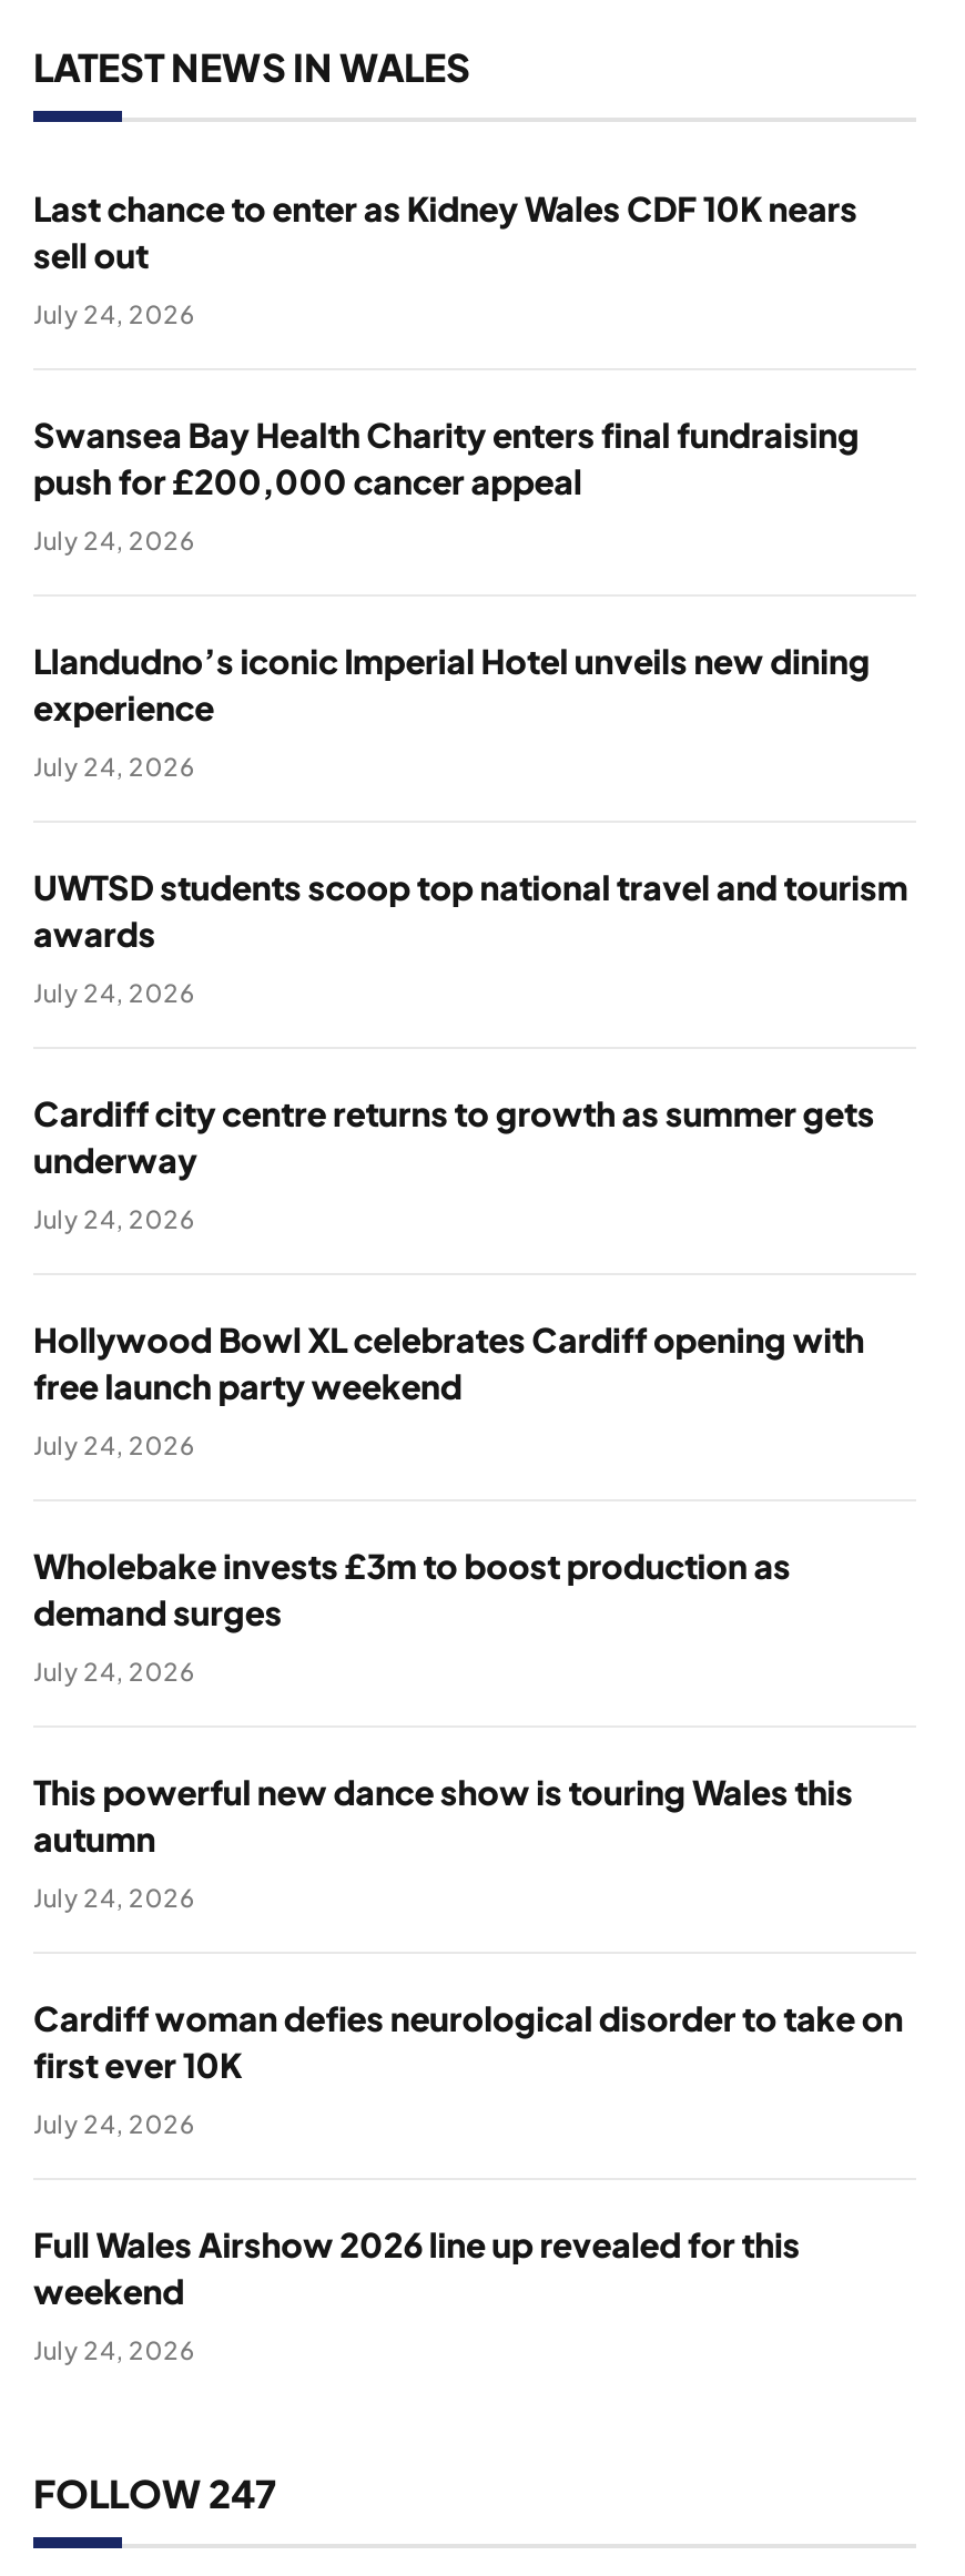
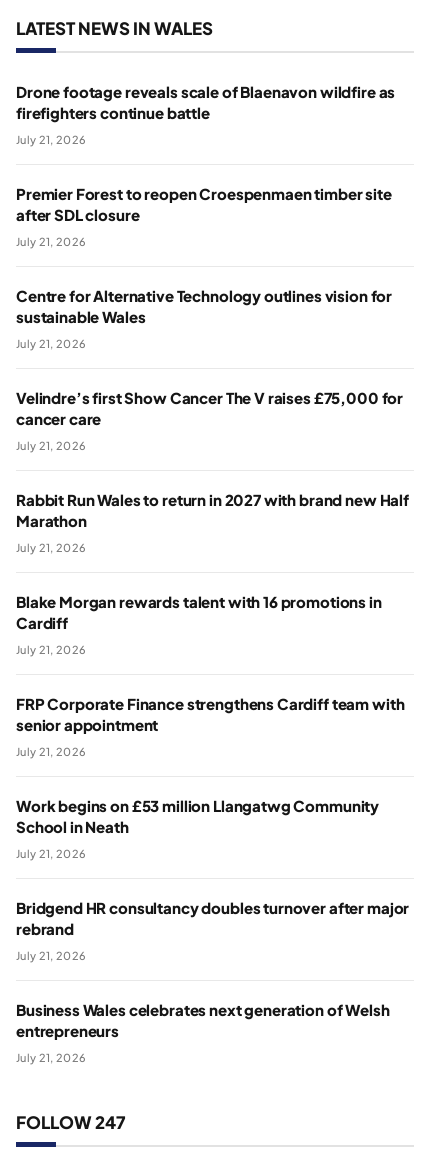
- Last chance to enter as Kidney Wales CDF 10K nears
- sell out
+ Drone footage reveals scale of Blaenavon wildfire as
+ firefighters continue battle

- July 24, 2026
+ July 21, 2026

- Swansea Bay Health Charity enters final fundraising
- push for £200,000 cancer appeal
+ Premier Forest to reopen Croespenmaen timber site
+ after SDL closure

- July 24, 2026
+ July 21, 2026

- Llandudno’s iconic Imperial Hotel unveils new dining
- experience
+ Centre for Alternative Technology outlines vision for
+ sustainable Wales

- July 24, 2026
+ July 21, 2026

- UWTSD students scoop top national travel and tourism
- awards
+ Velindre’s first Show Cancer The V raises £75,000 for
+ cancer care

- July 24, 2026
+ July 21, 2026

- Cardiff city centre returns to growth as summer gets
- underway
+ Rabbit Run Wales to return in 2027 with brand new Half
+ Marathon

- July 24, 2026
+ July 21, 2026

- Hollywood Bowl XL celebrates Cardiff opening with
- free launch party weekend
+ Blake Morgan rewards talent with 16 promotions in
+ Cardiff

- July 24, 2026
+ July 21, 2026

- Wholebake invests £3m to boost production as
- demand surges
+ FRP Corporate Finance strengthens Cardiff team with
+ senior appointment

- July 24, 2026
+ July 21, 2026

- This powerful new dance show is touring Wales this
- autumn
+ Work begins on £53 million Llangatwg Community
+ School in Neath

- July 24, 2026
+ July 21, 2026

- Cardiff woman defies neurological disorder to take on
- first ever 10K
+ Bridgend HR consultancy doubles turnover after major
+ rebrand

- July 24, 2026
+ July 21, 2026

- Full Wales Airshow 2026 line up revealed for this
- weekend
+ Business Wales celebrates next generation of Welsh
+ entrepreneurs

- July 24, 2026
+ July 21, 2026
